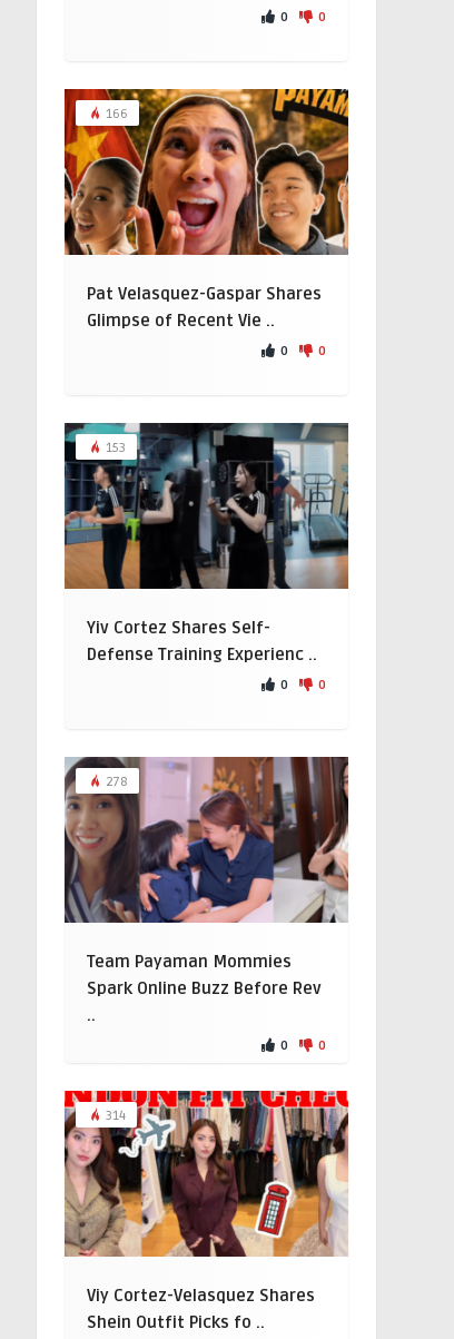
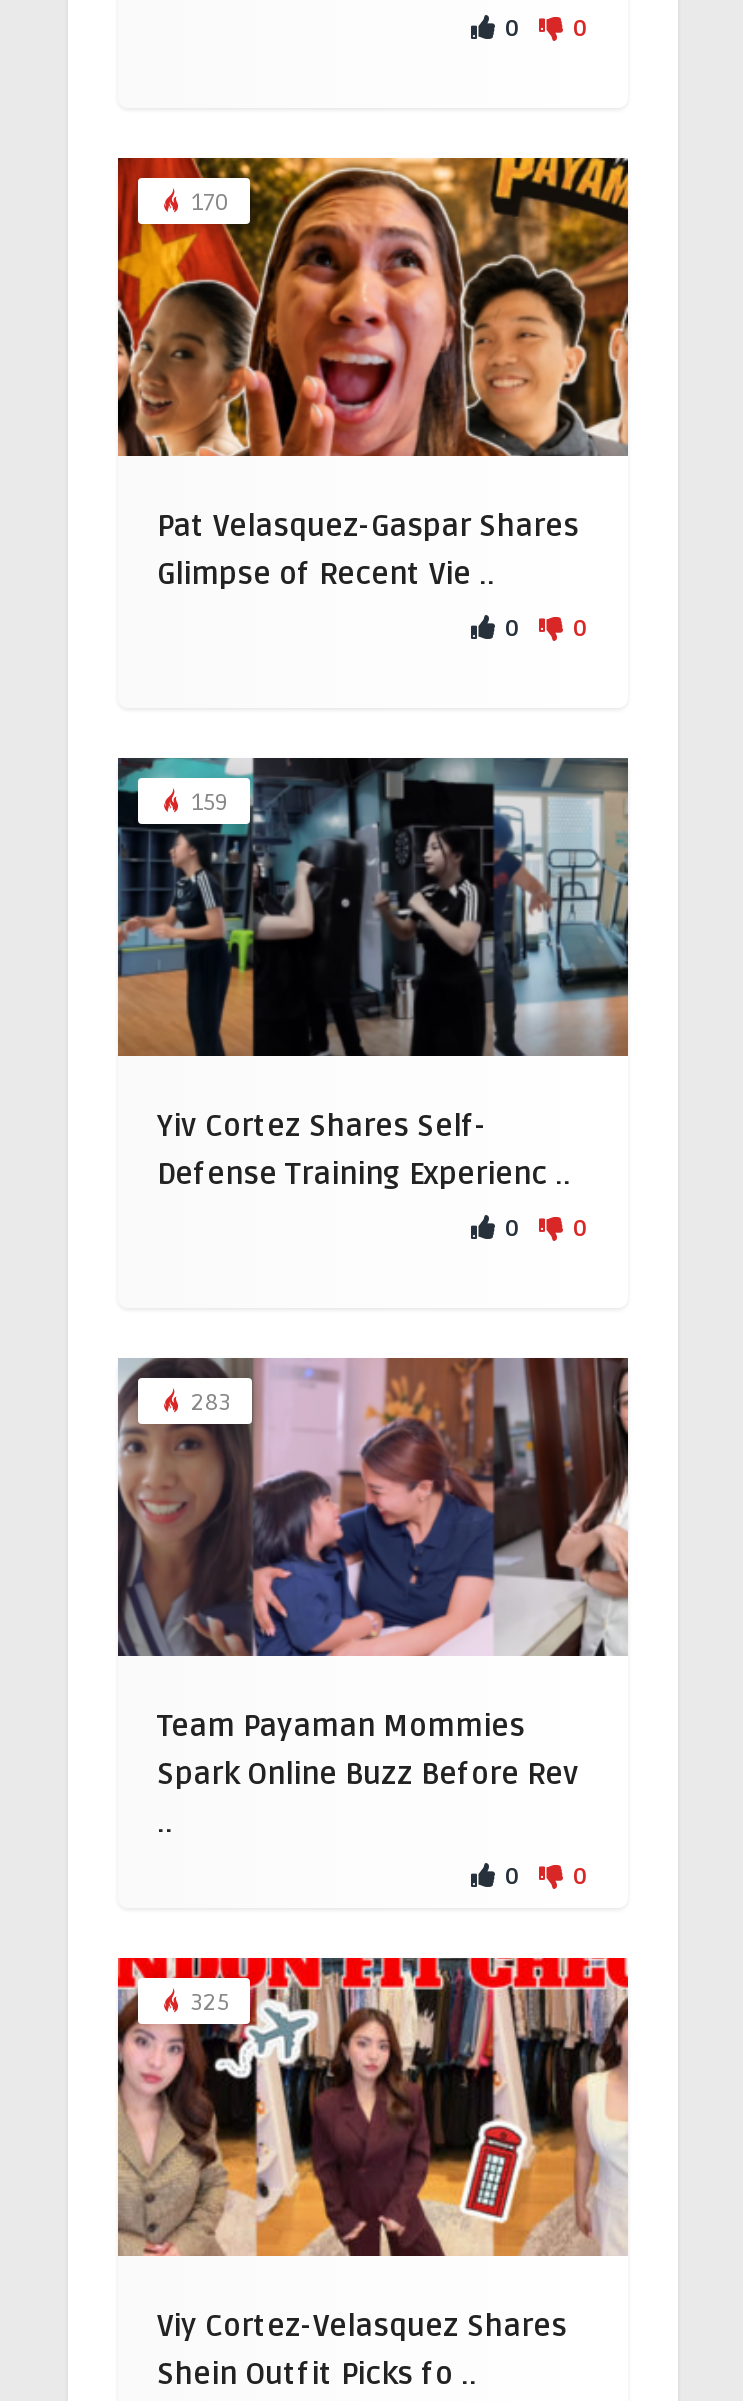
- 166
+ 170

- 153
+ 159

- 278
+ 283

- 314
+ 325
